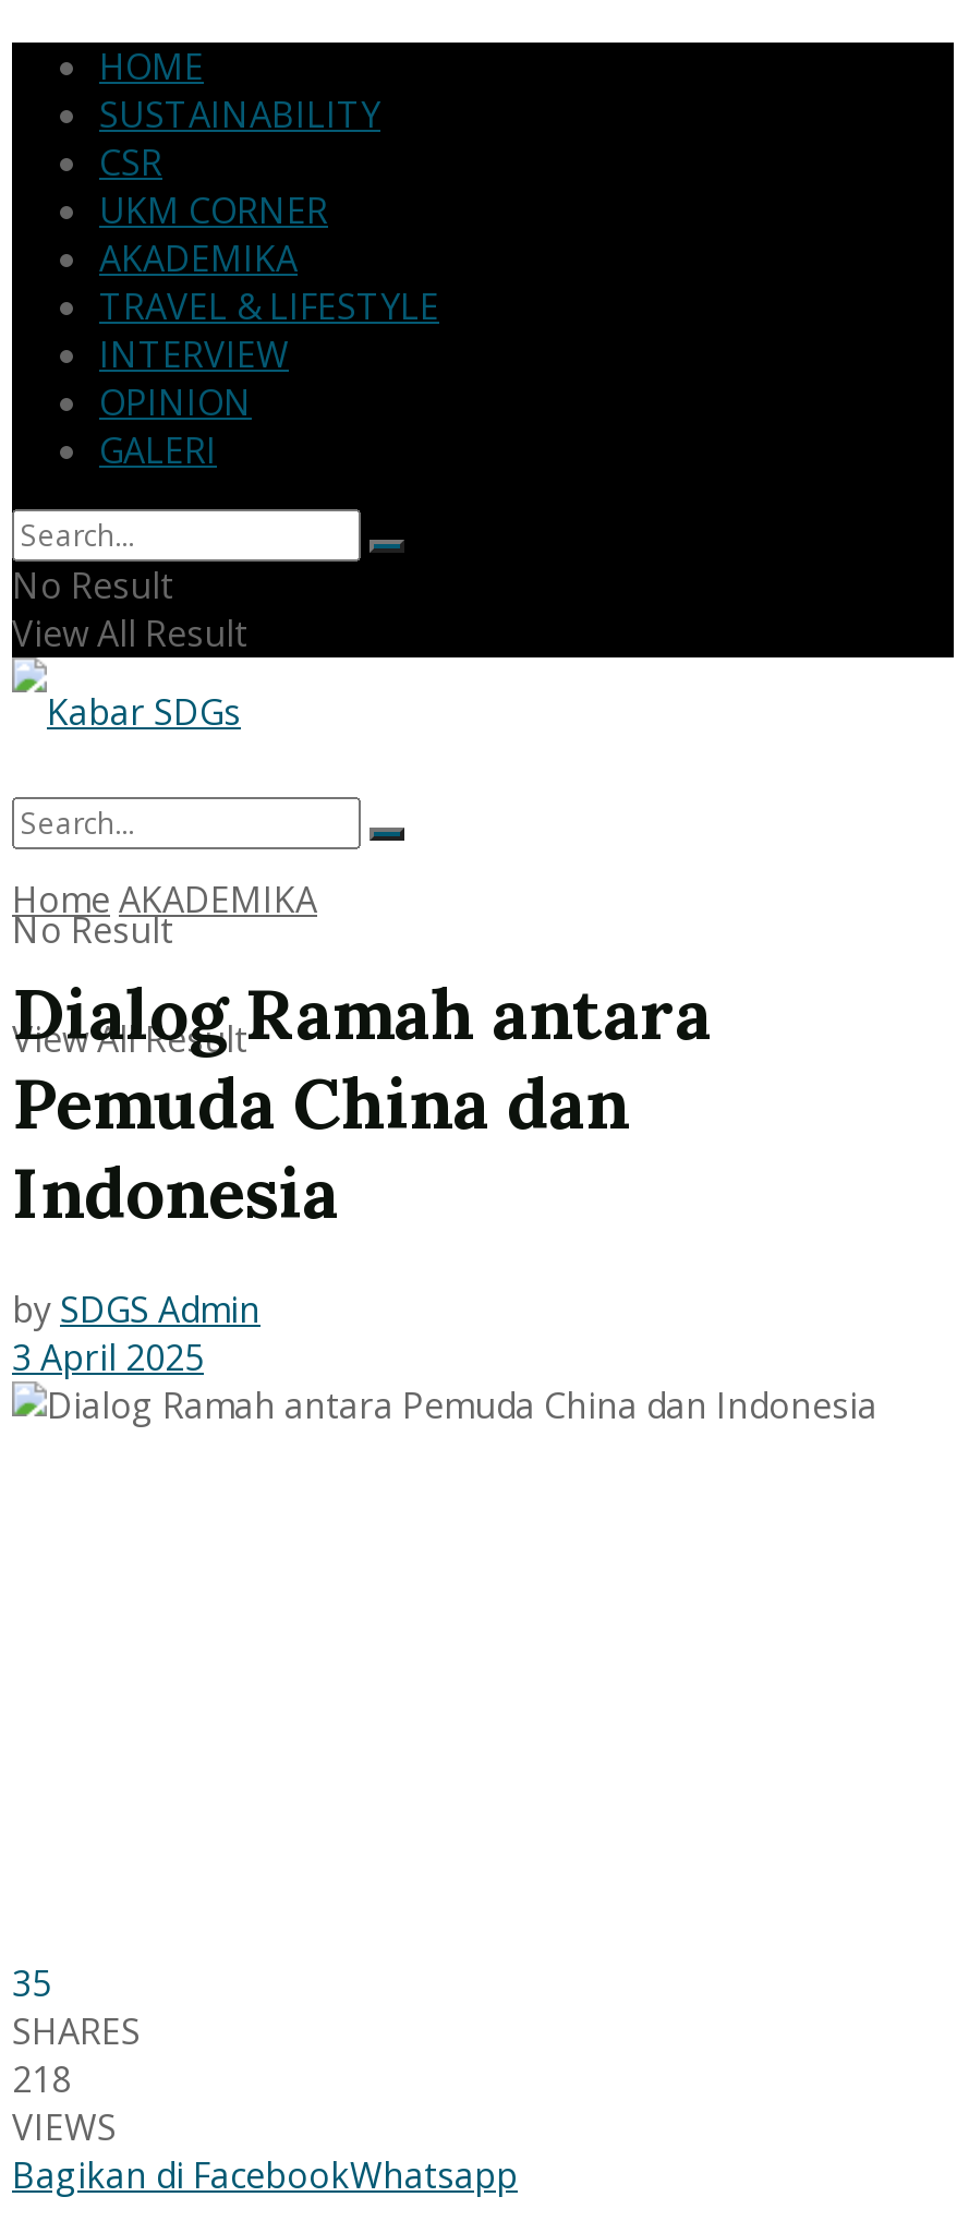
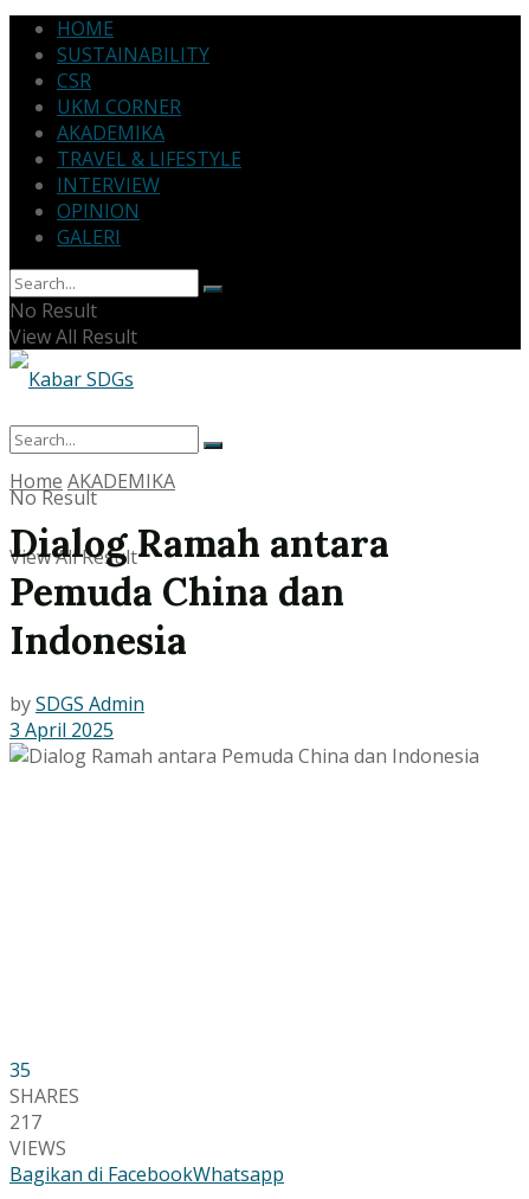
- 218
+ 217
